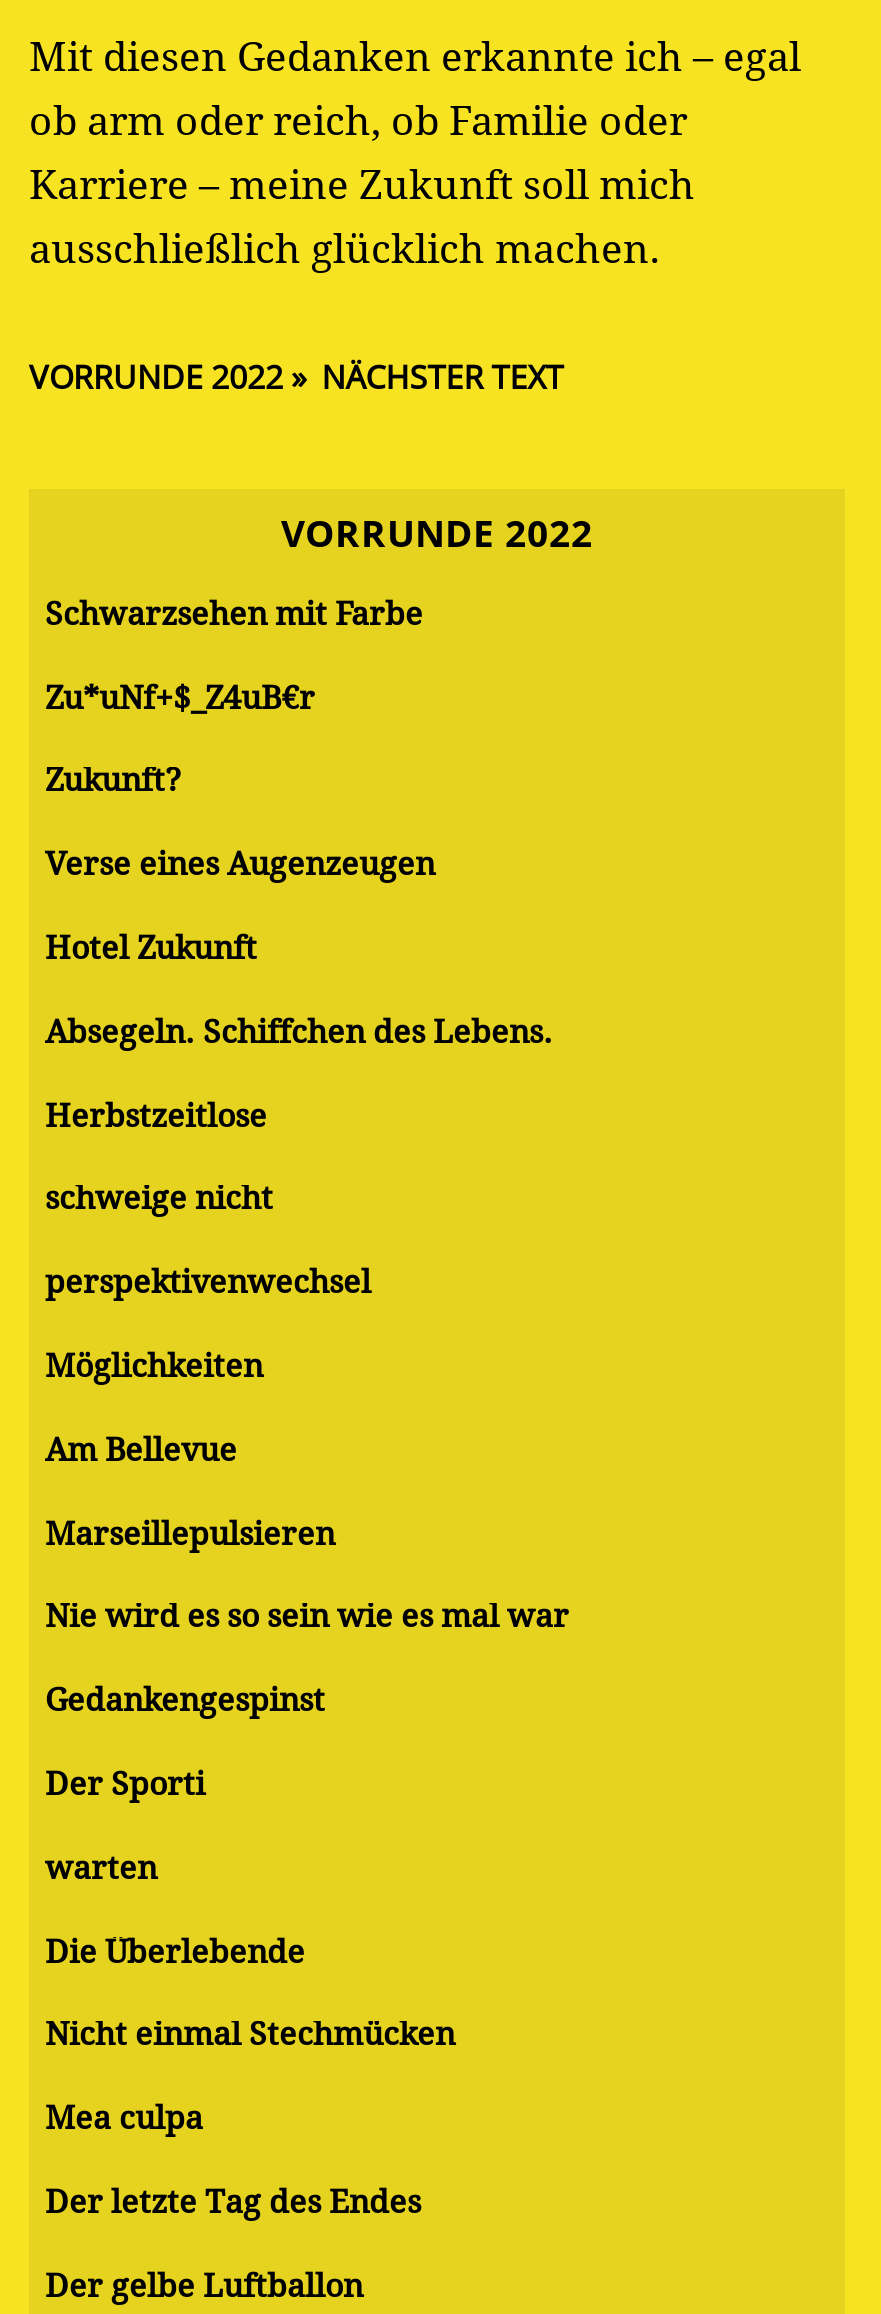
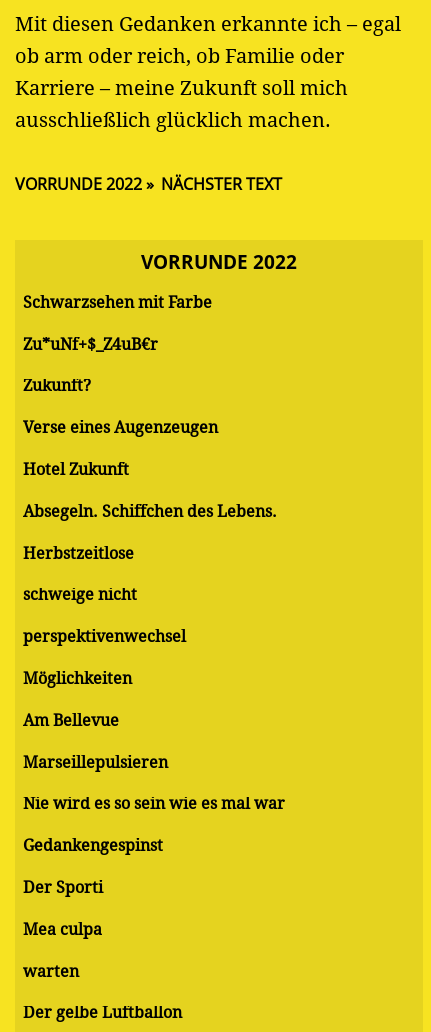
- warten
- Die Überlebende
- Nicht einmal Stechmücken

- Der letzte Tag des Endes
+ warten
